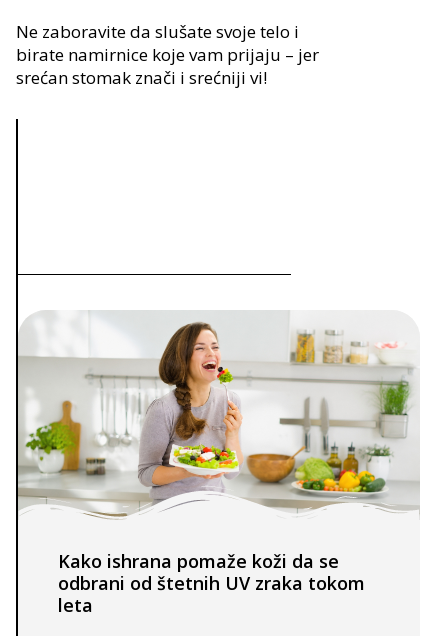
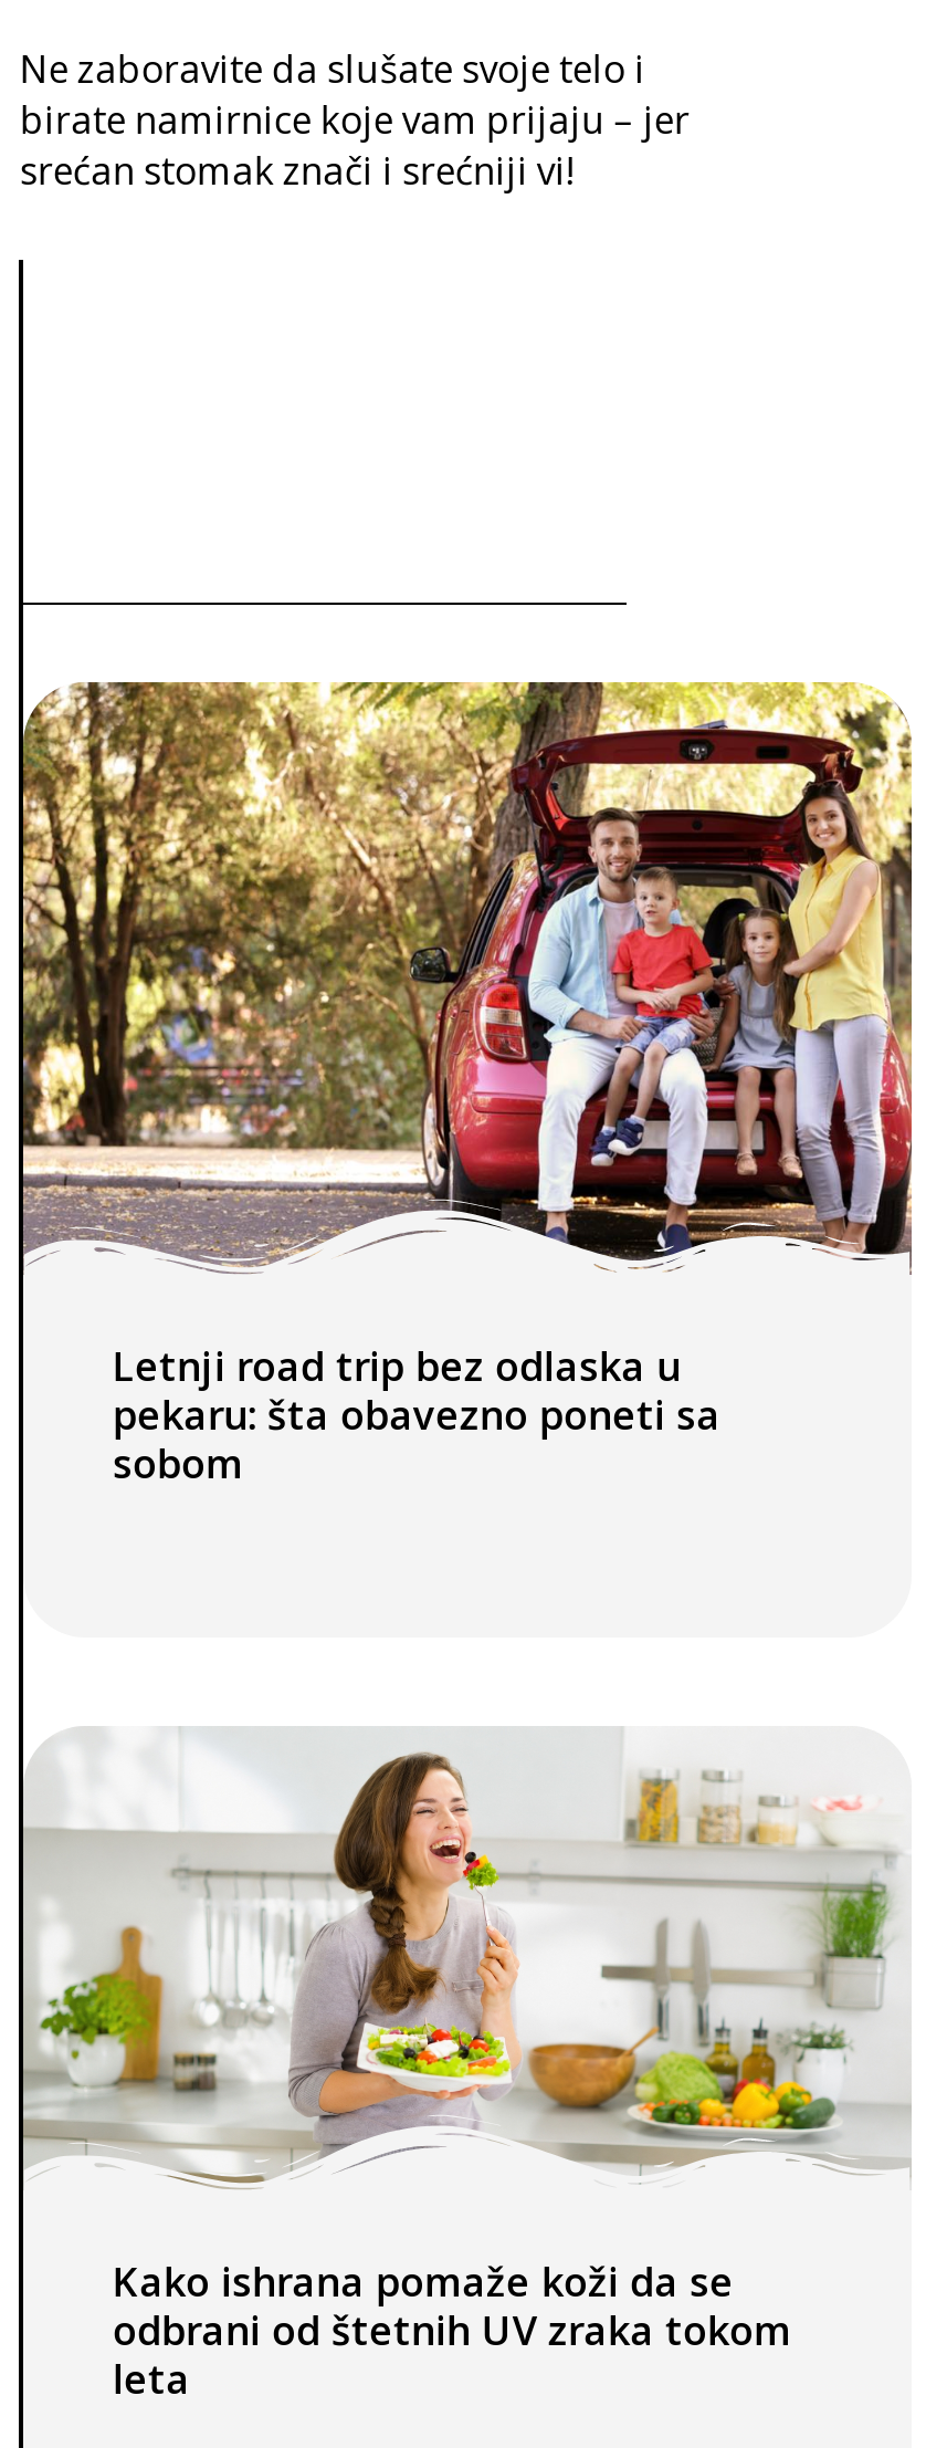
+ [image]
+ Letnji road trip bez odlaska u
+ pekaru: šta obavezno poneti sa
+ sobom
